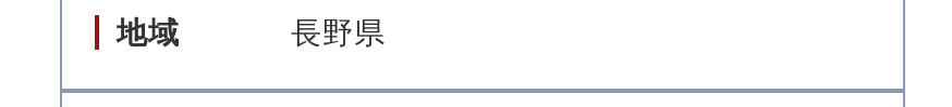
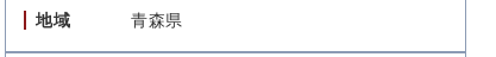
- 長野県
+ 青森県
